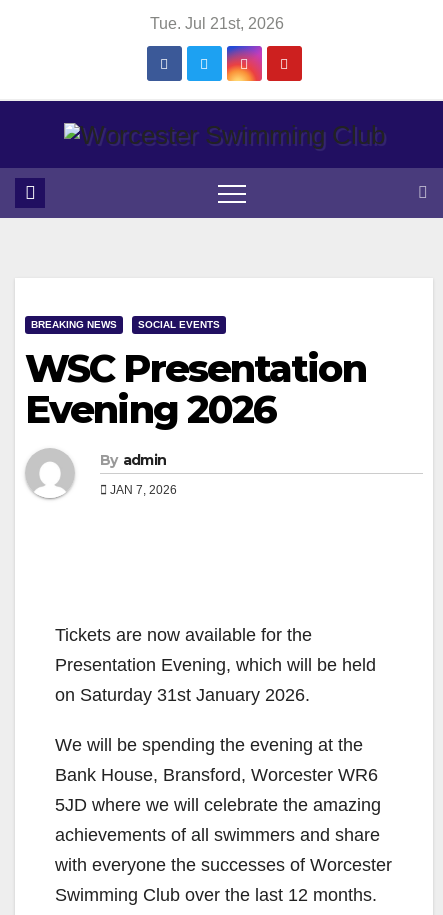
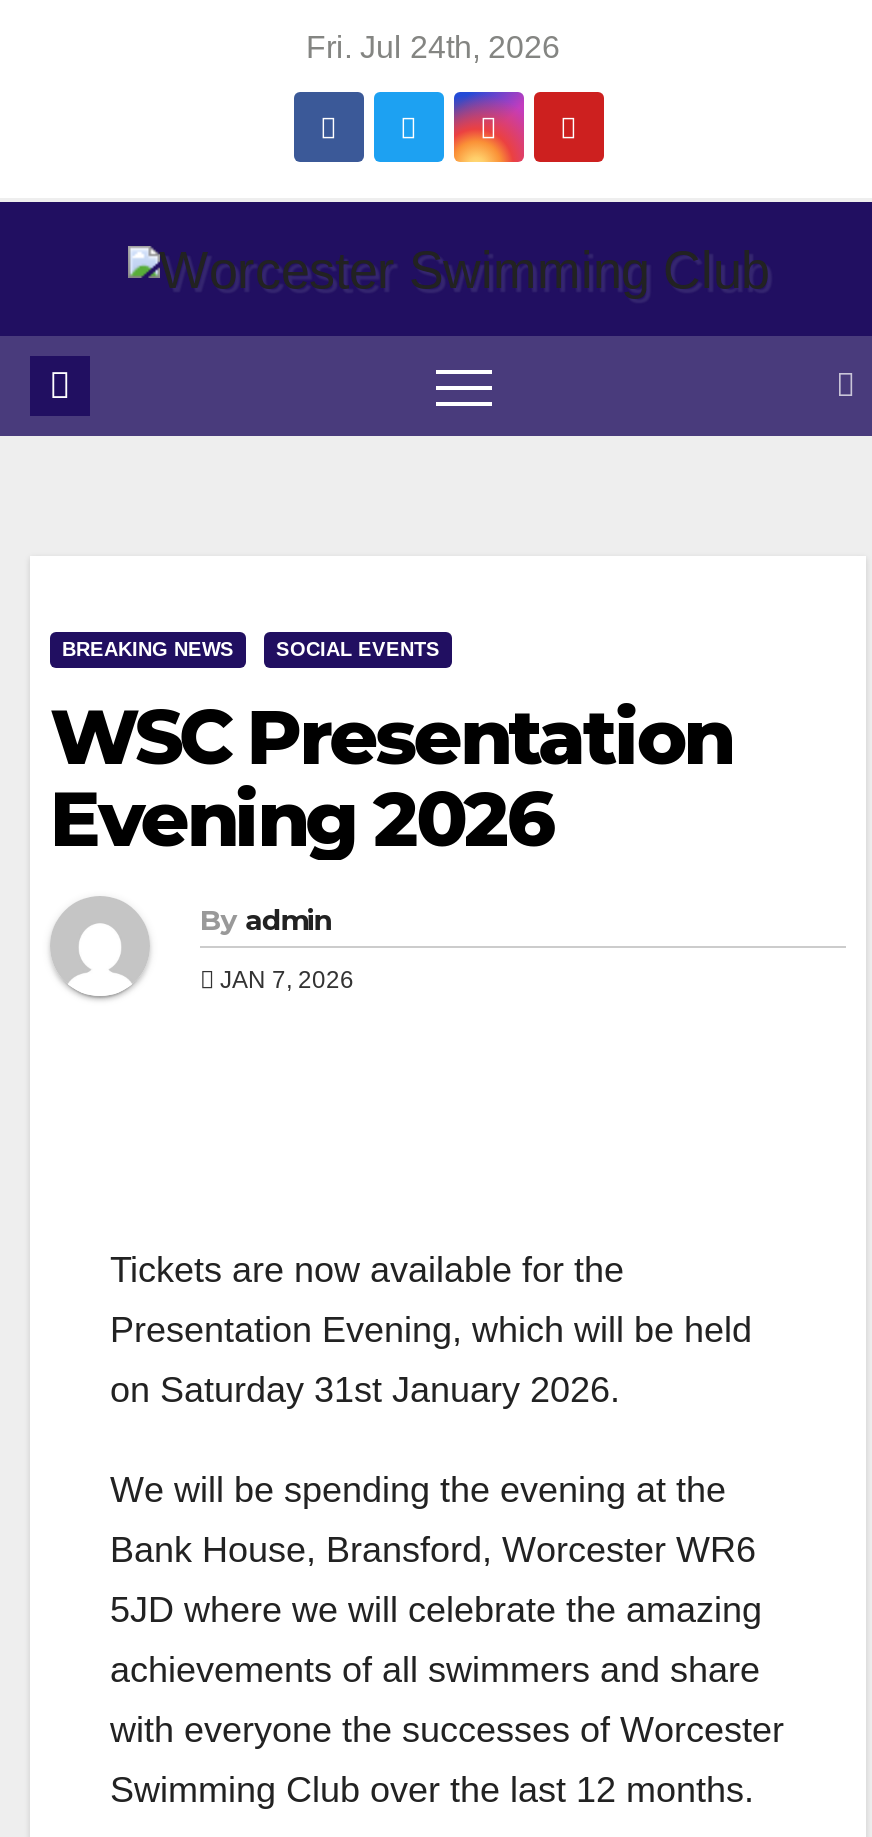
- Tue. Jul 21st, 2026
+ Fri. Jul 24th, 2026
